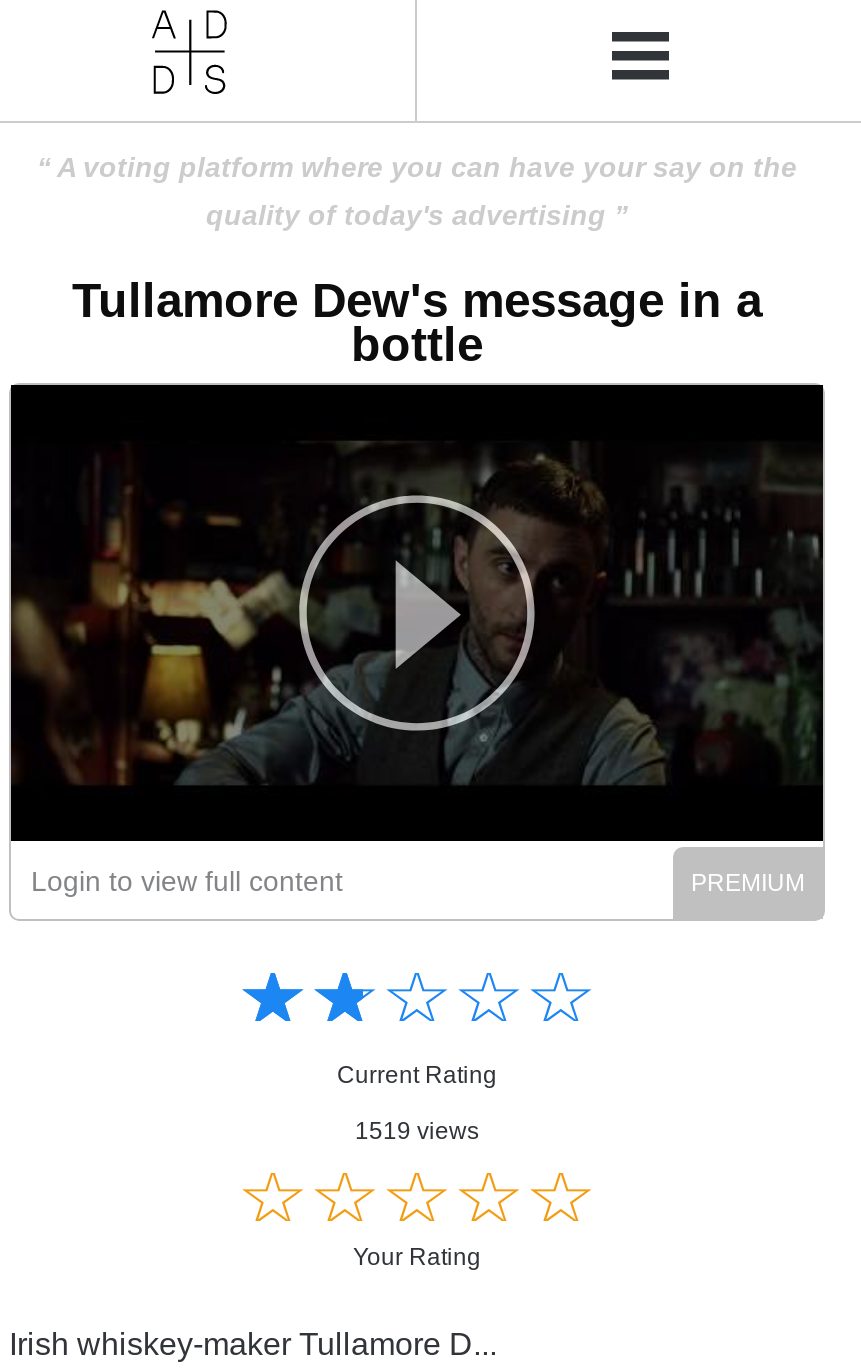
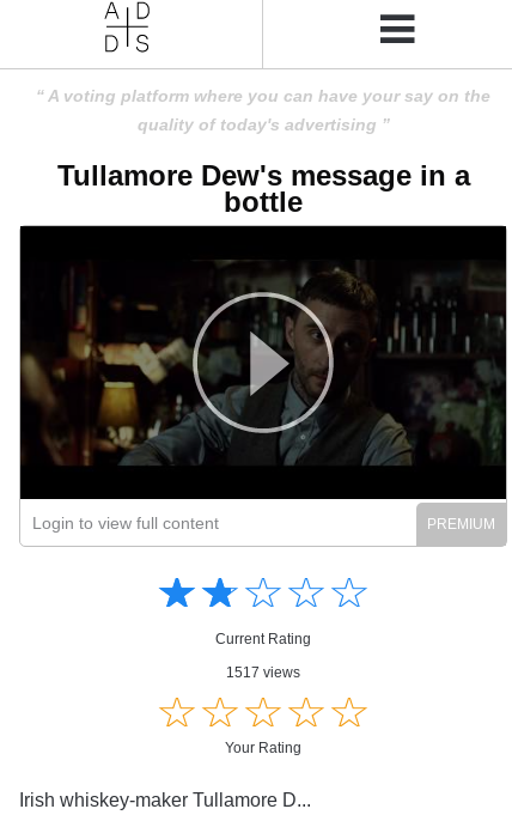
- 1519 views
+ 1517 views
